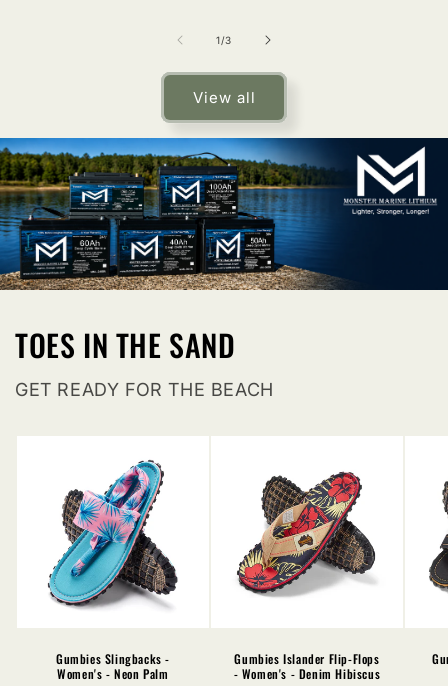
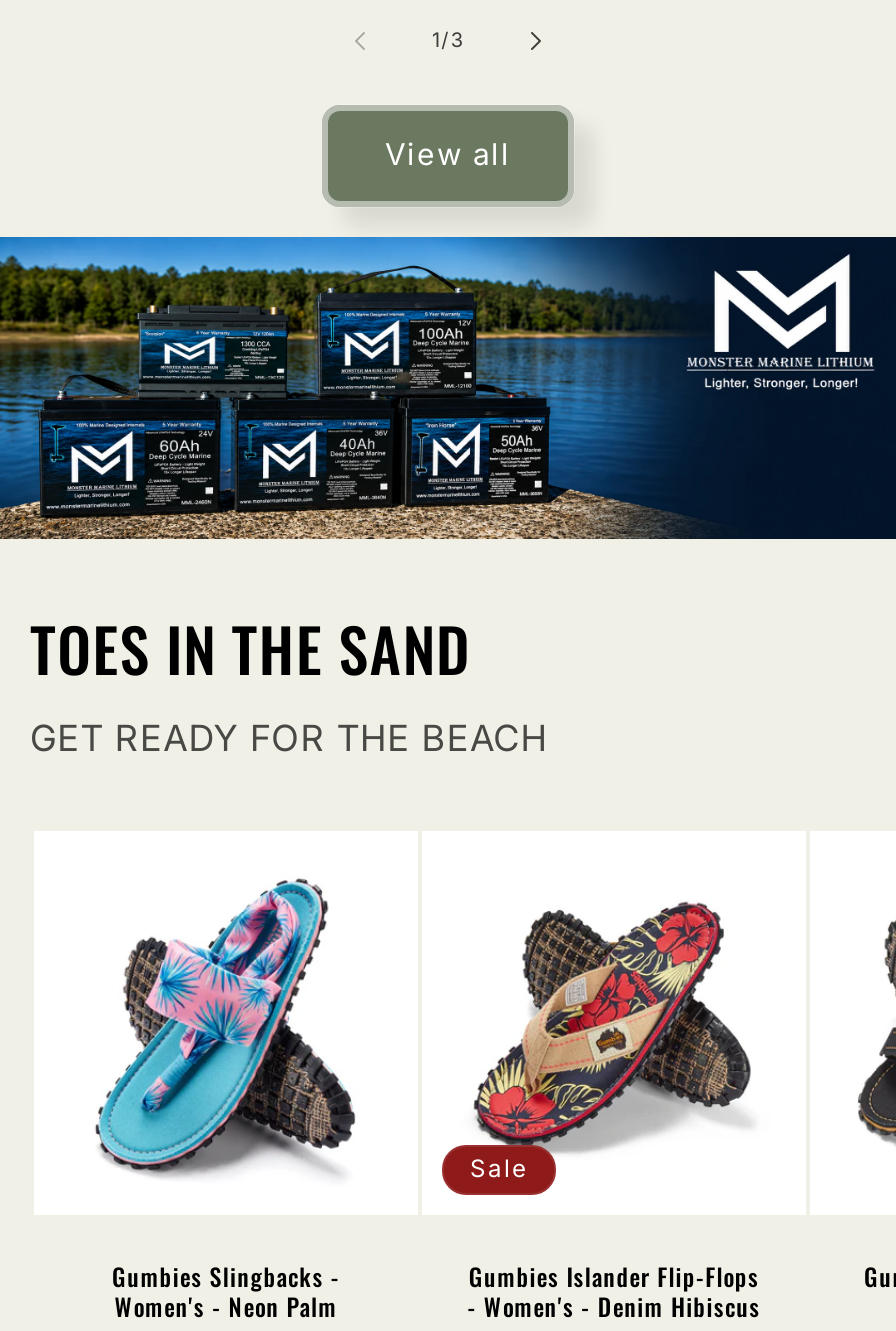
+ Sale
